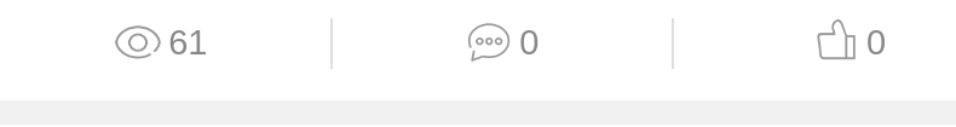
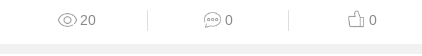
- 61
+ 20
